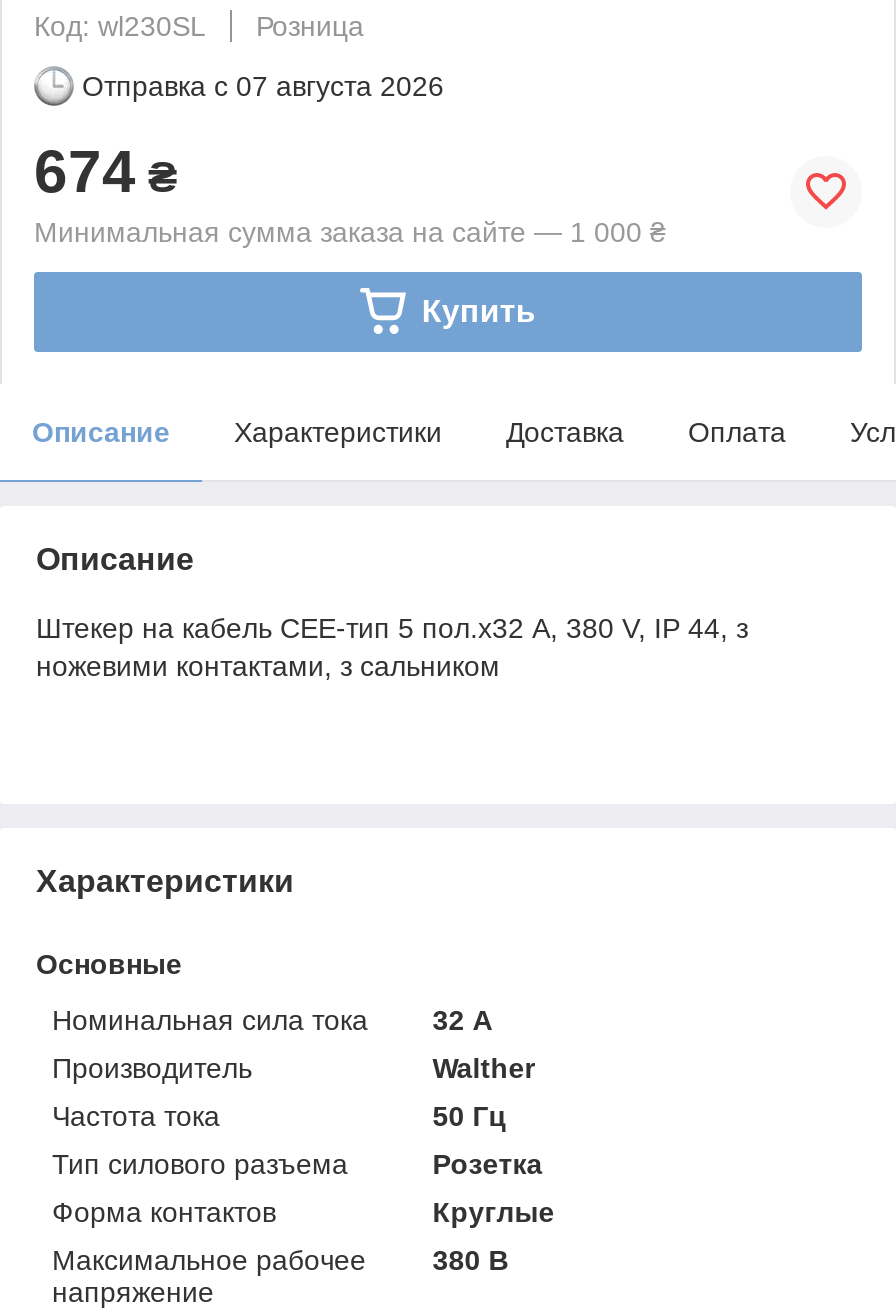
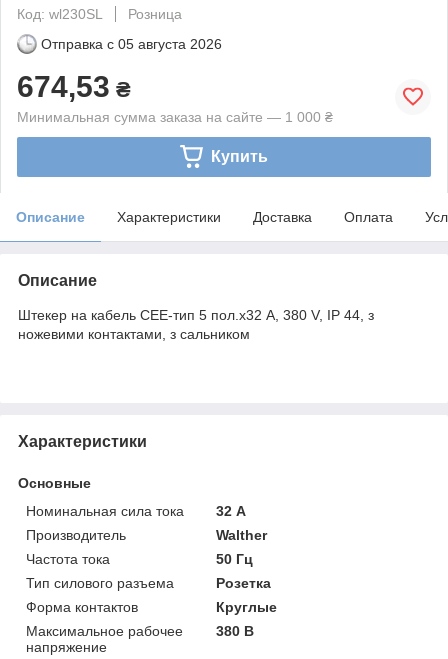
- Отправка с 07 августа 2026
+ Отправка с 05 августа 2026

- 674 ₴
+ 674,53 ₴
